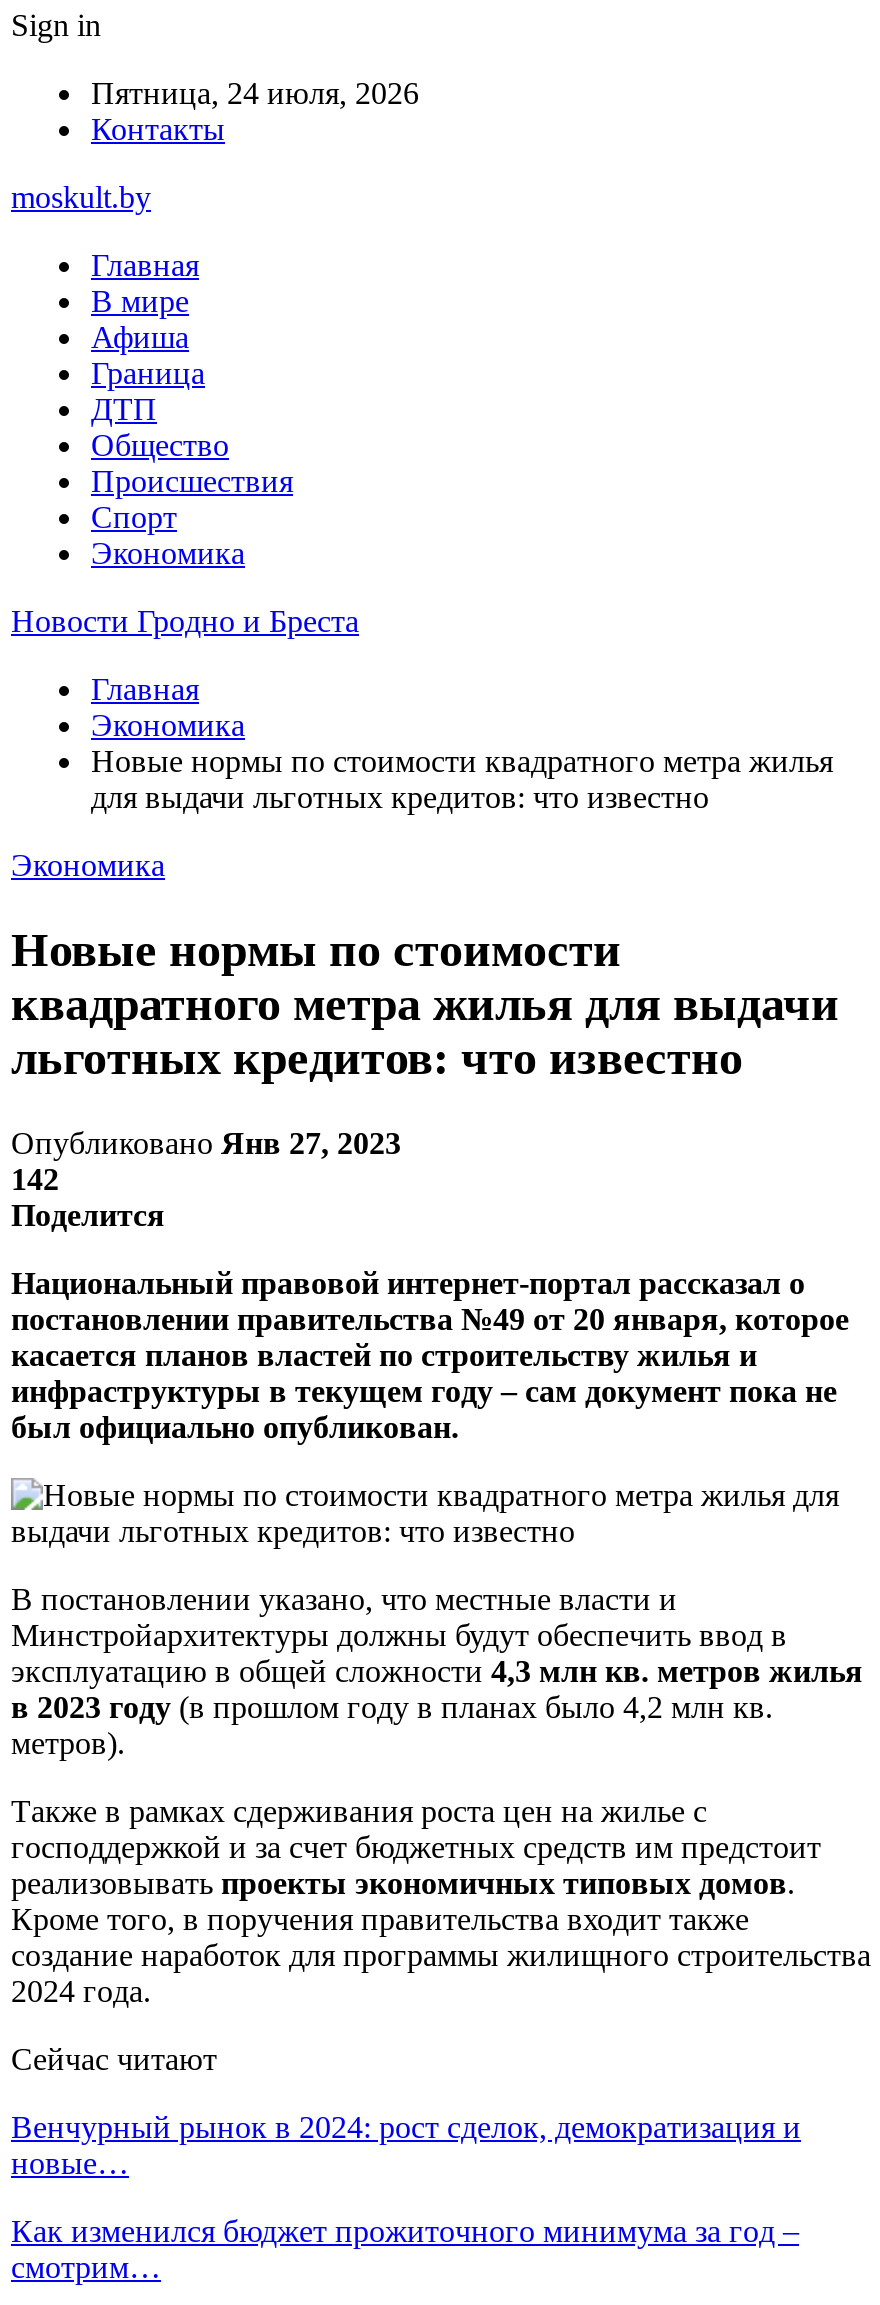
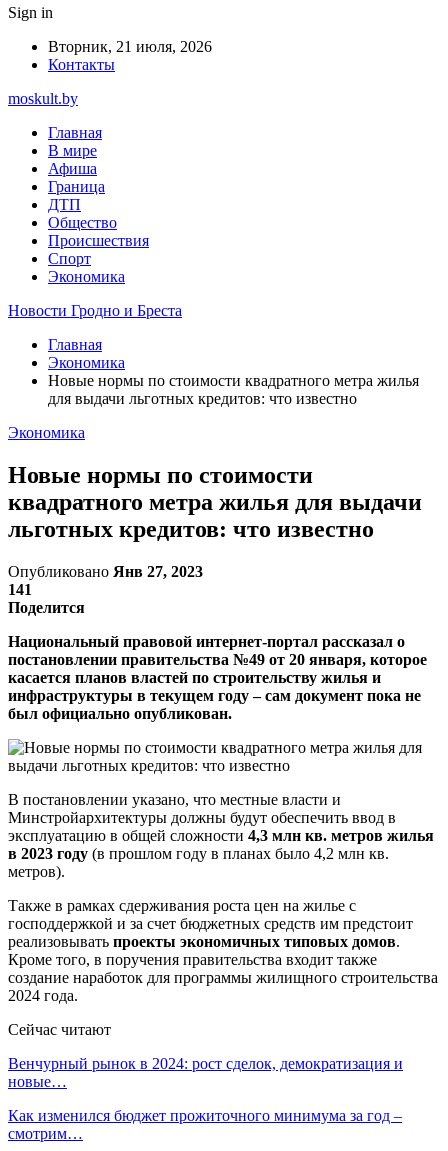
- Пятница, 24 июля, 2026
+ Вторник, 21 июля, 2026

- 142
+ 141
